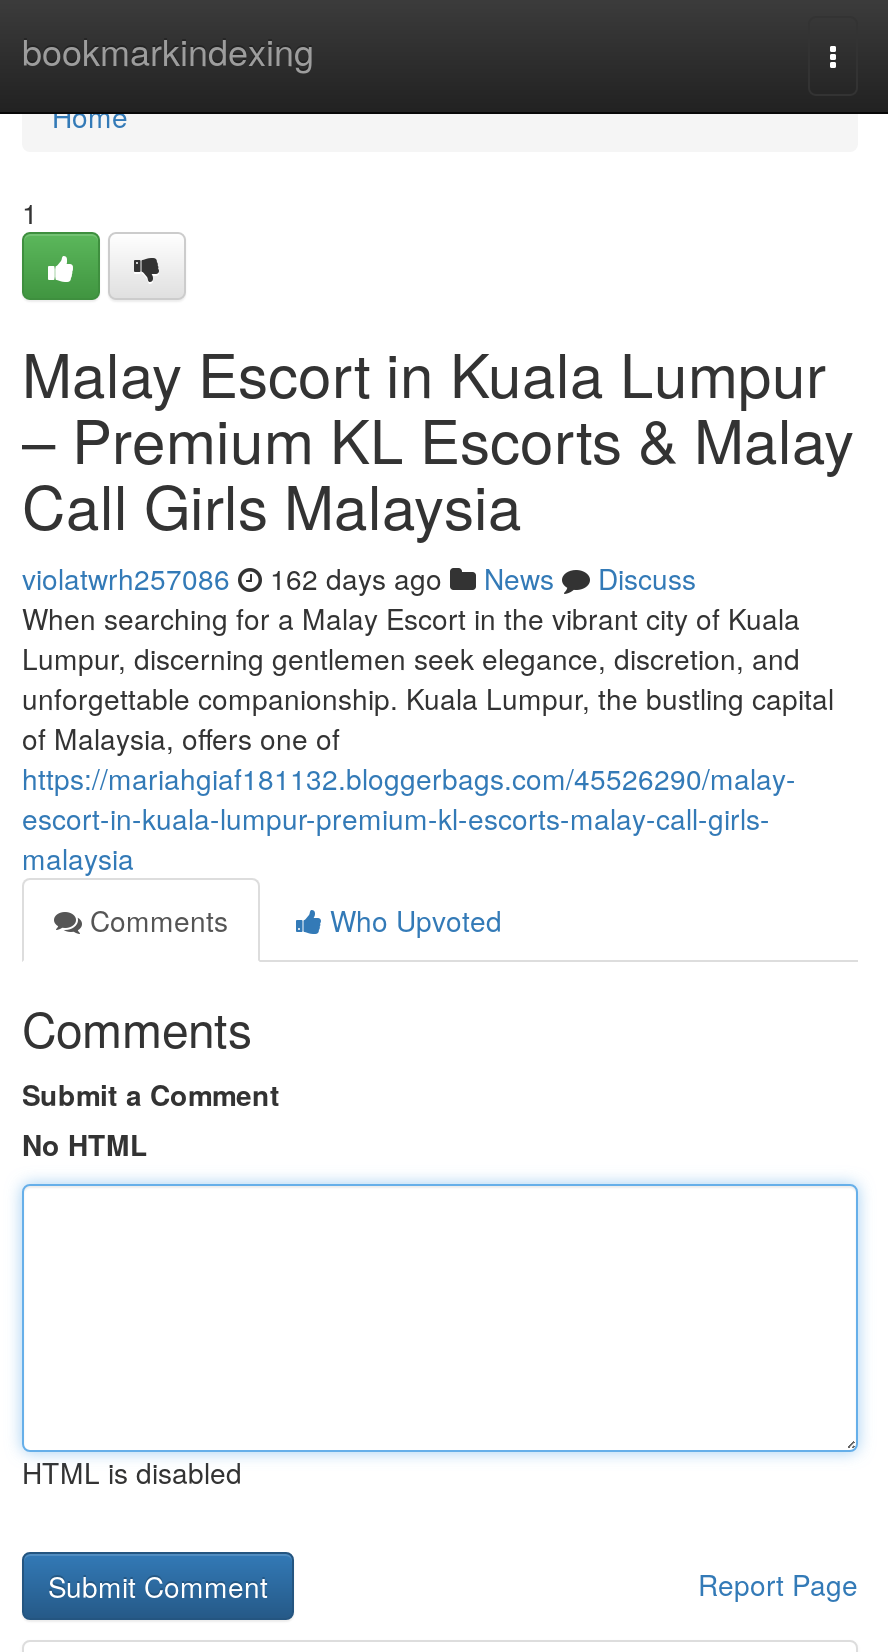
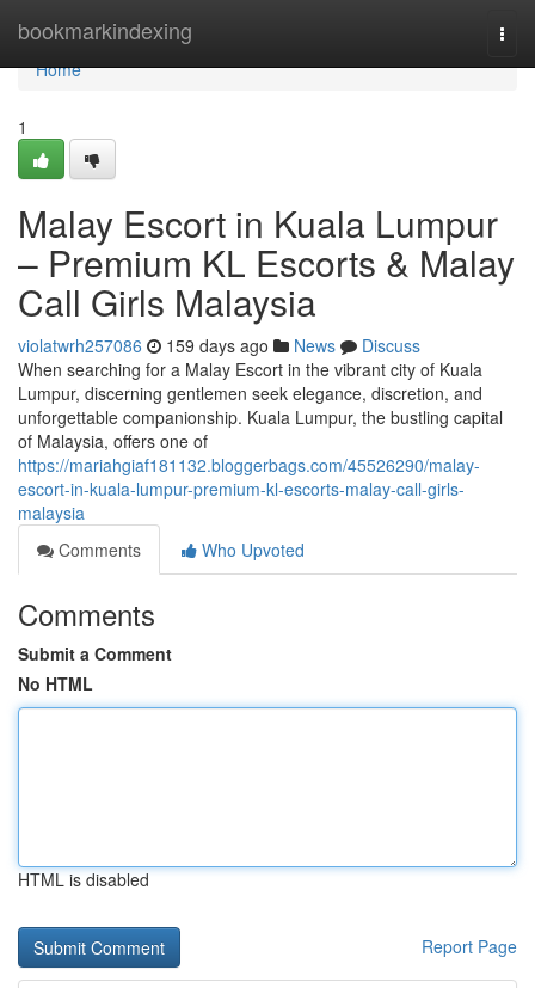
- violatwrh257086 162 days ago News Discuss
+ violatwrh257086 159 days ago News Discuss
